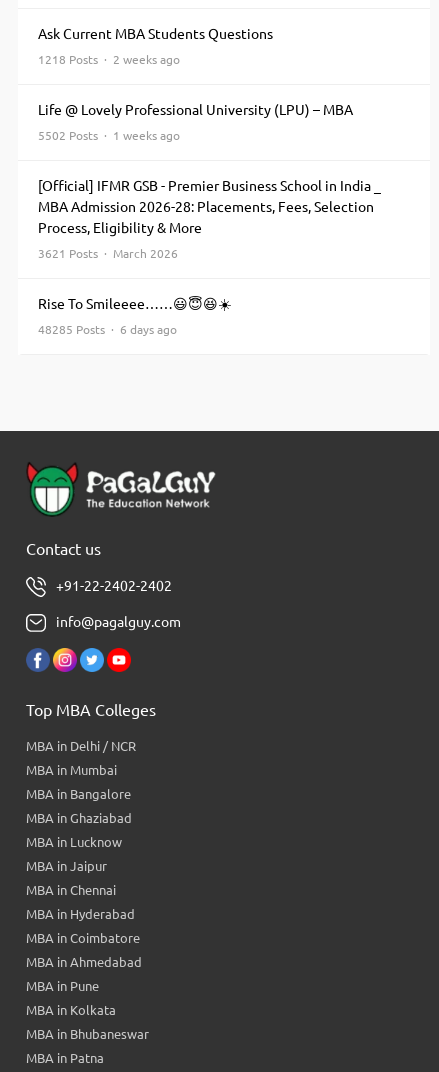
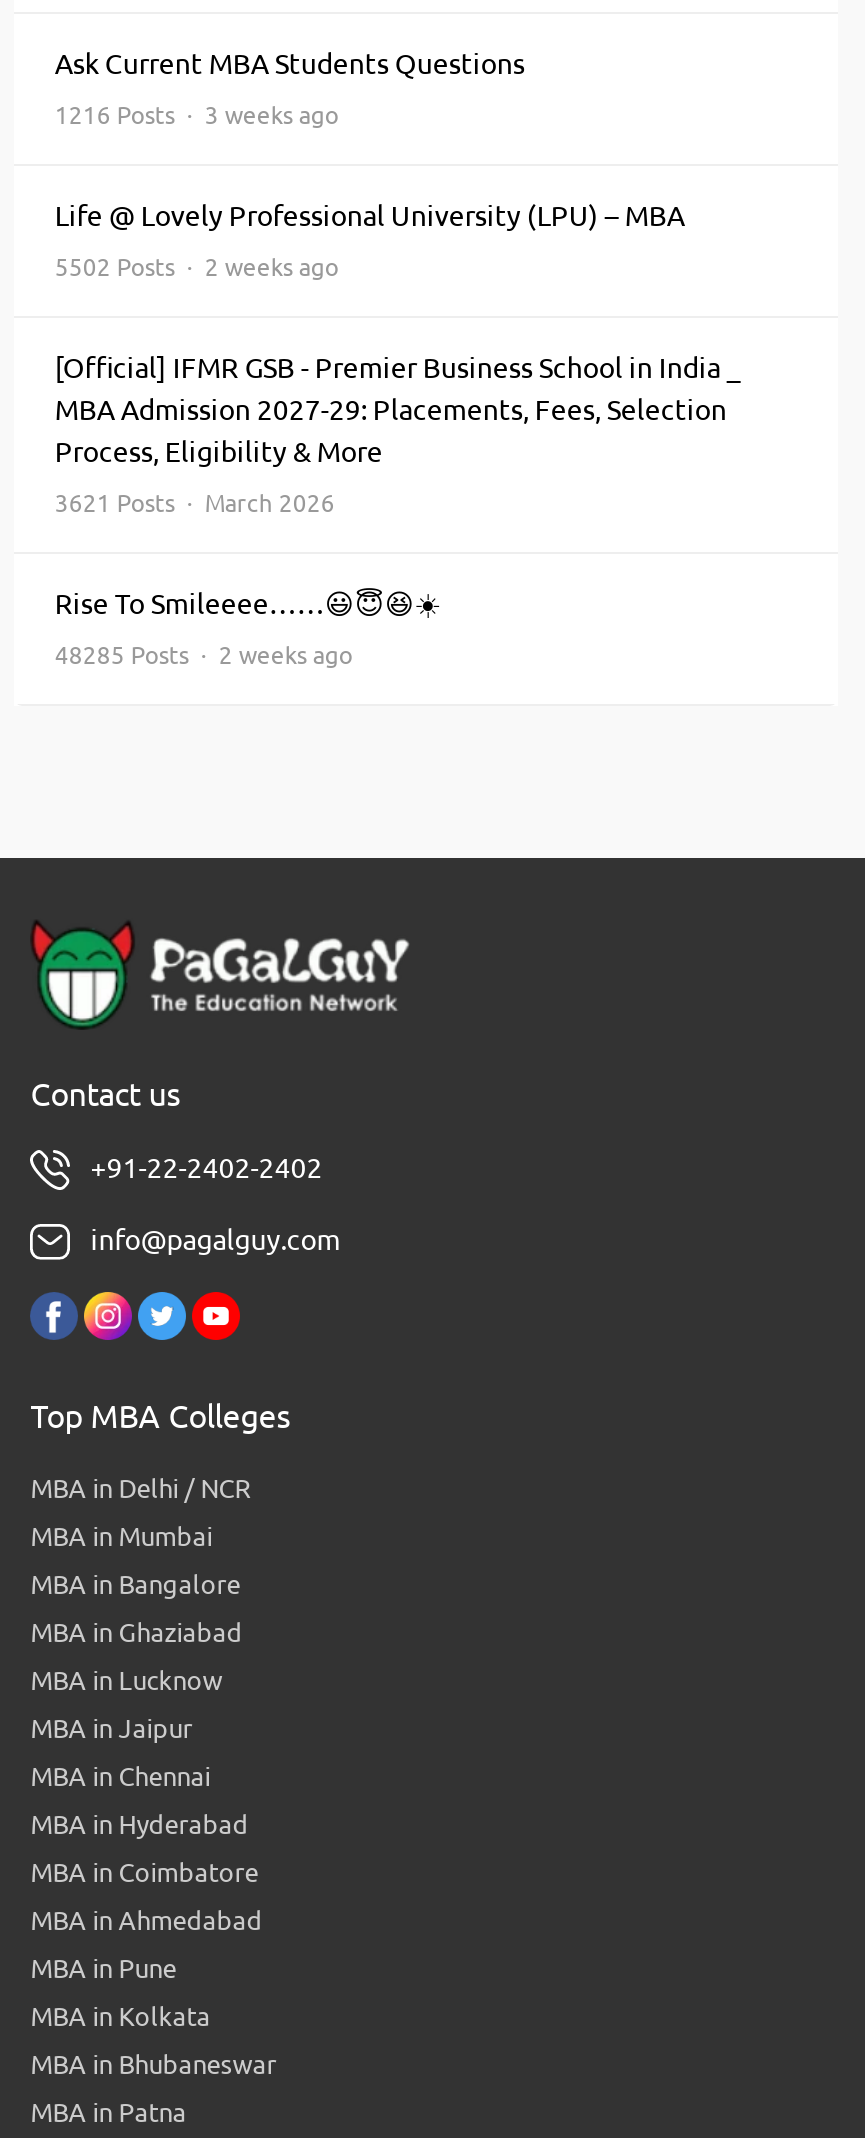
- 1218 Posts · 2 weeks ago
+ 1216 Posts · 3 weeks ago

- 5502 Posts · 1 weeks ago
+ 5502 Posts · 2 weeks ago

- MBA Admission 2026-28: Placements, Fees, Selection
+ MBA Admission 2027-29: Placements, Fees, Selection

- 48285 Posts · 6 days ago
+ 48285 Posts · 2 weeks ago
